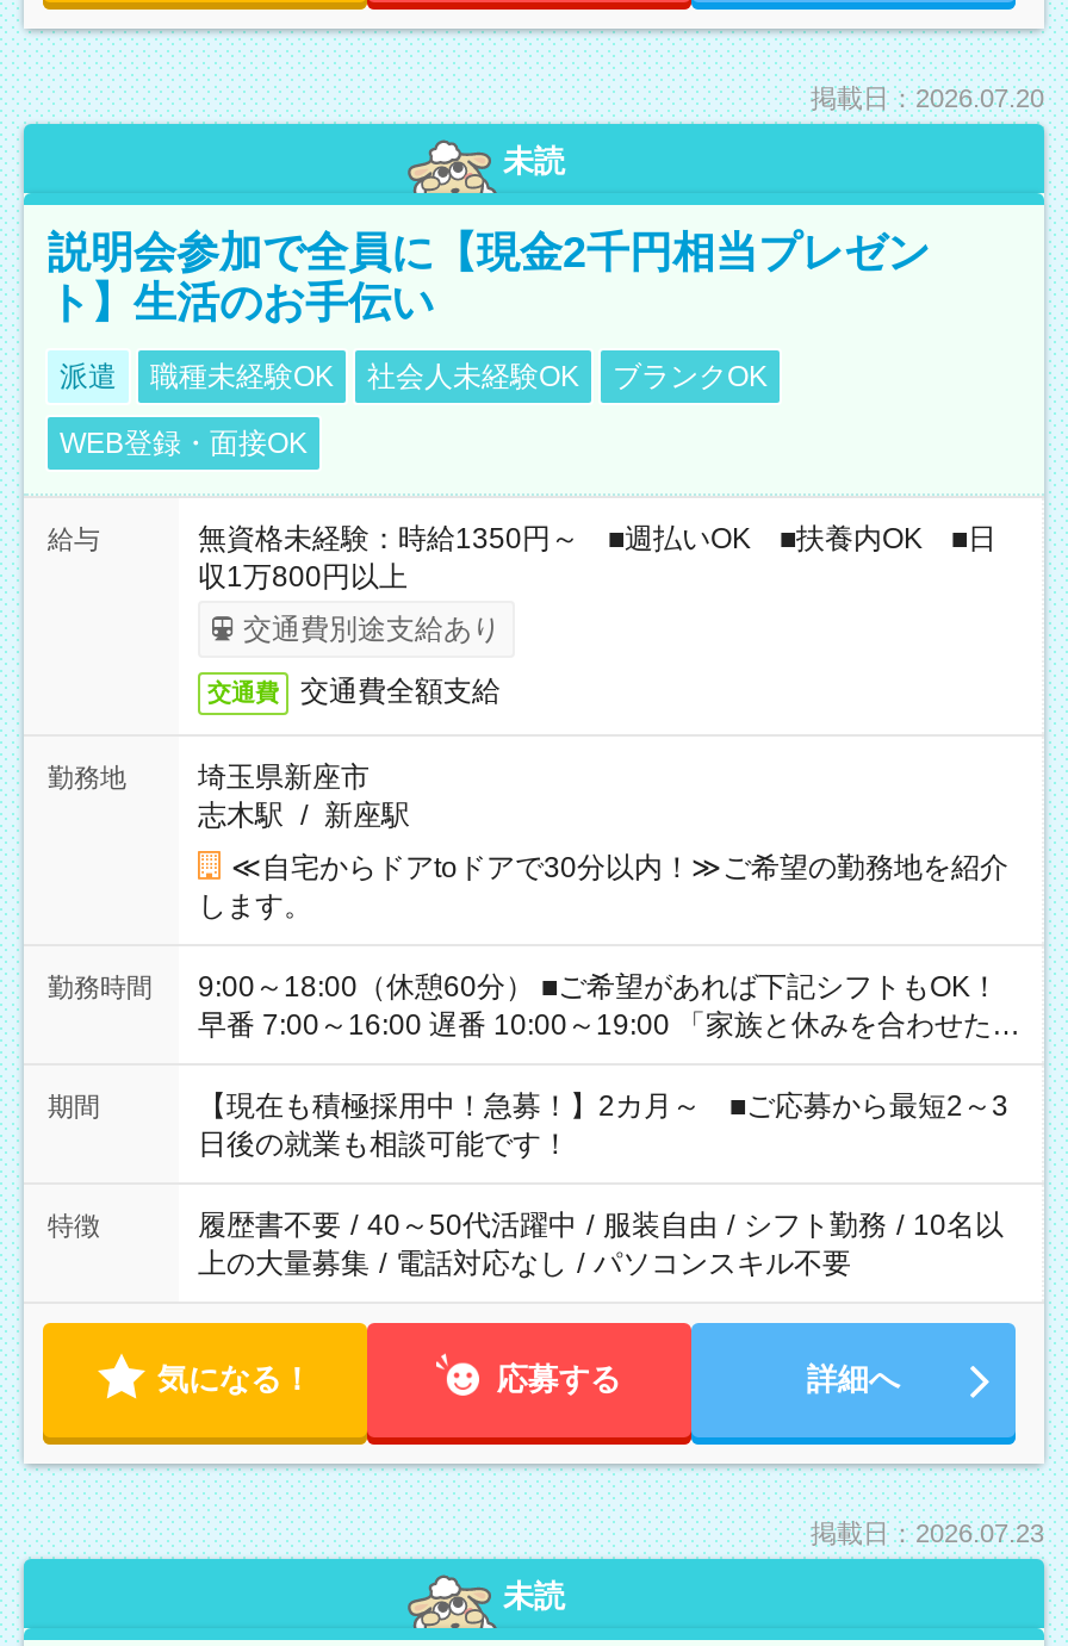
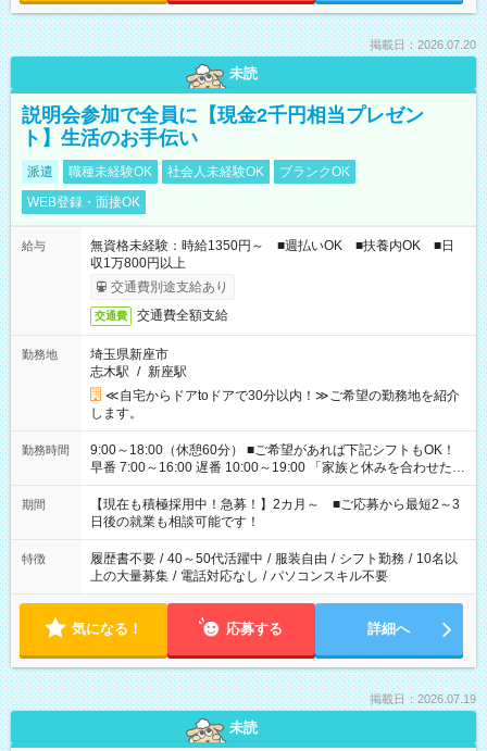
- 掲載日：2026.07.23
+ 掲載日：2026.07.19
